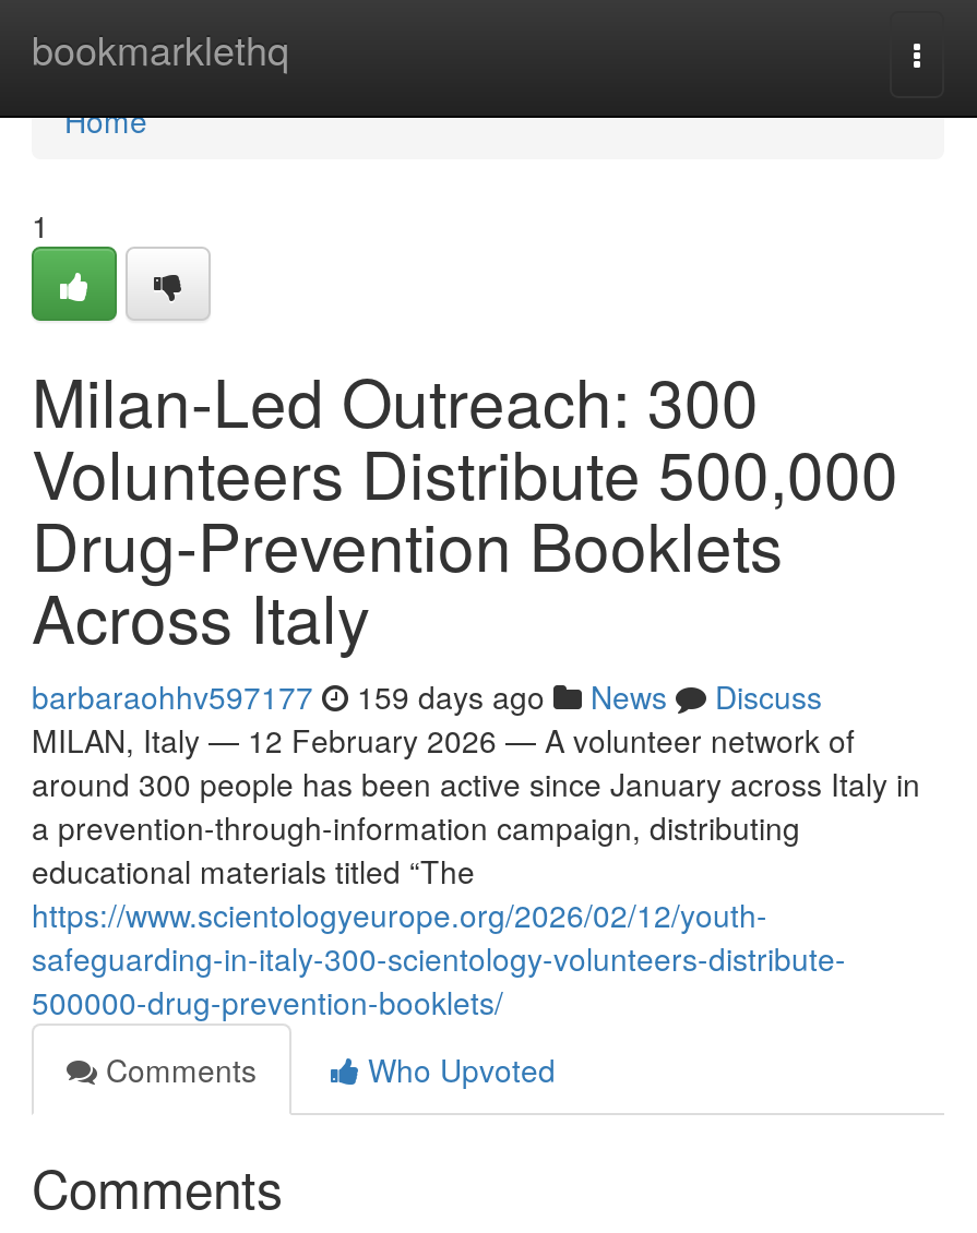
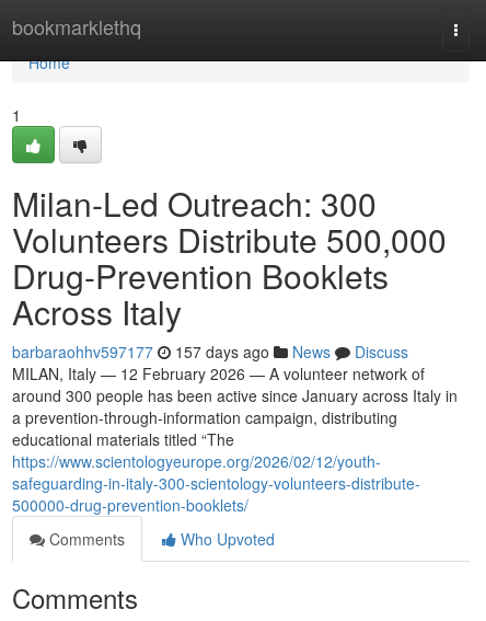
- barbaraohhv597177 159 days ago News Discuss
+ barbaraohhv597177 157 days ago News Discuss
